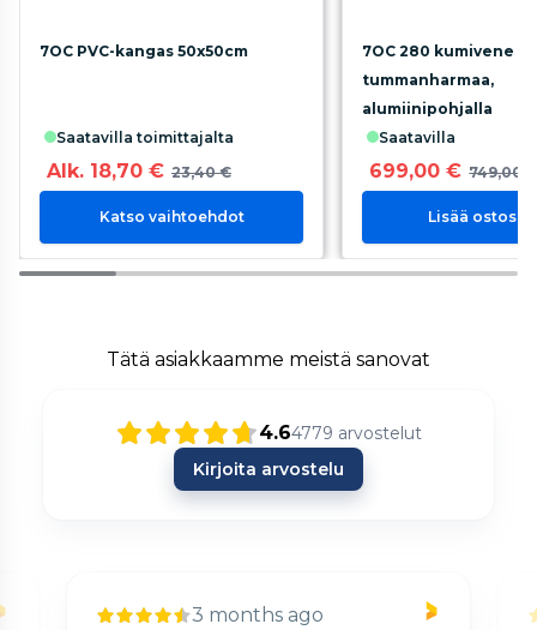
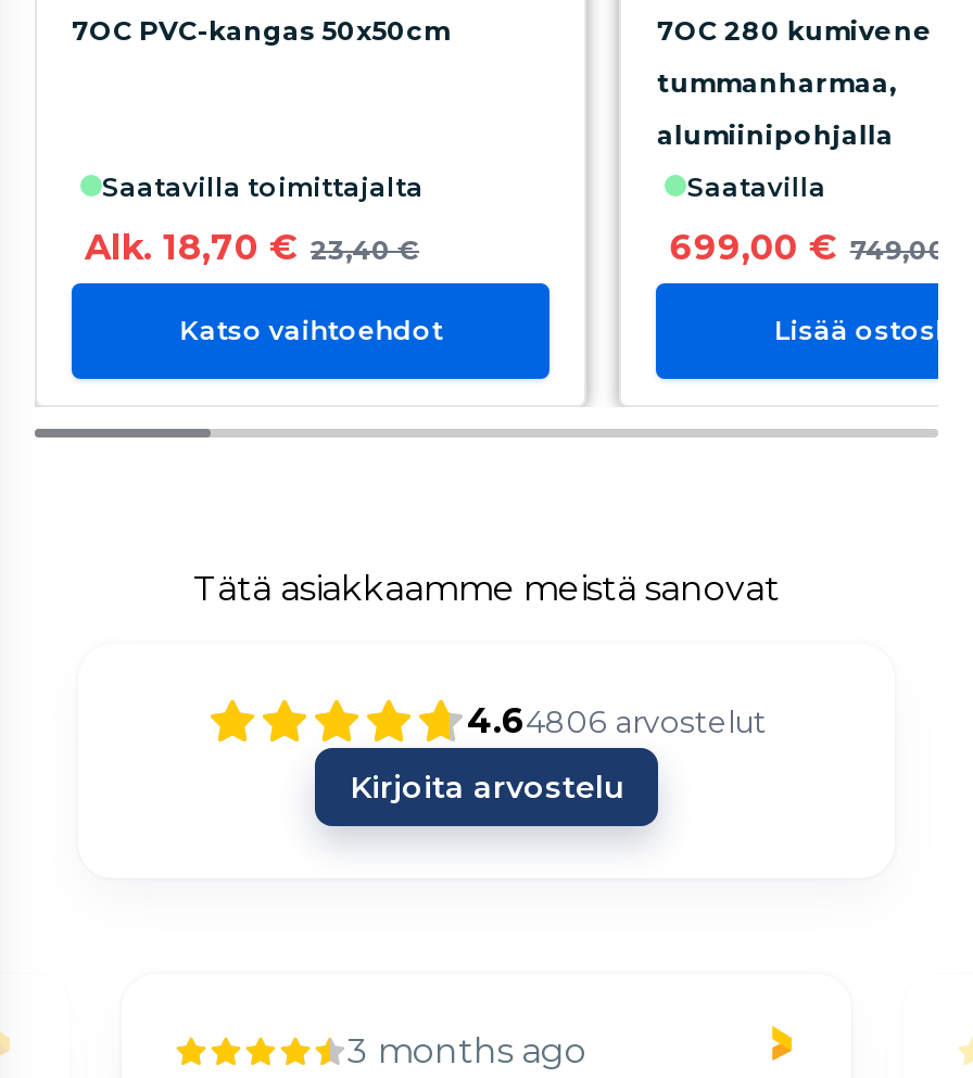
- 4.64779 arvostelut
+ 4.64806 arvostelut
